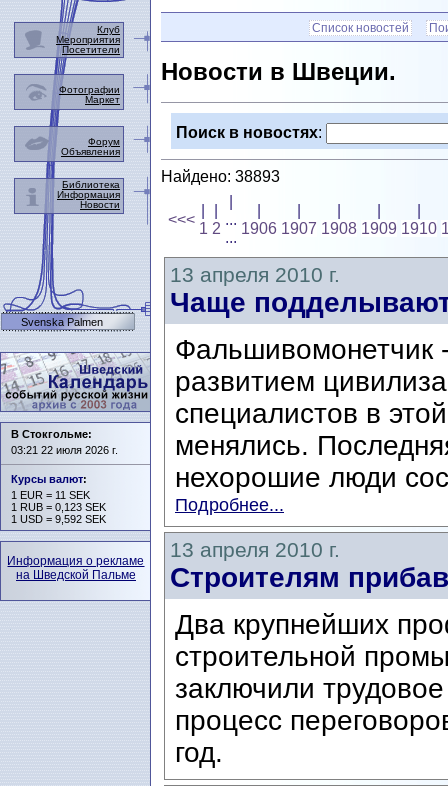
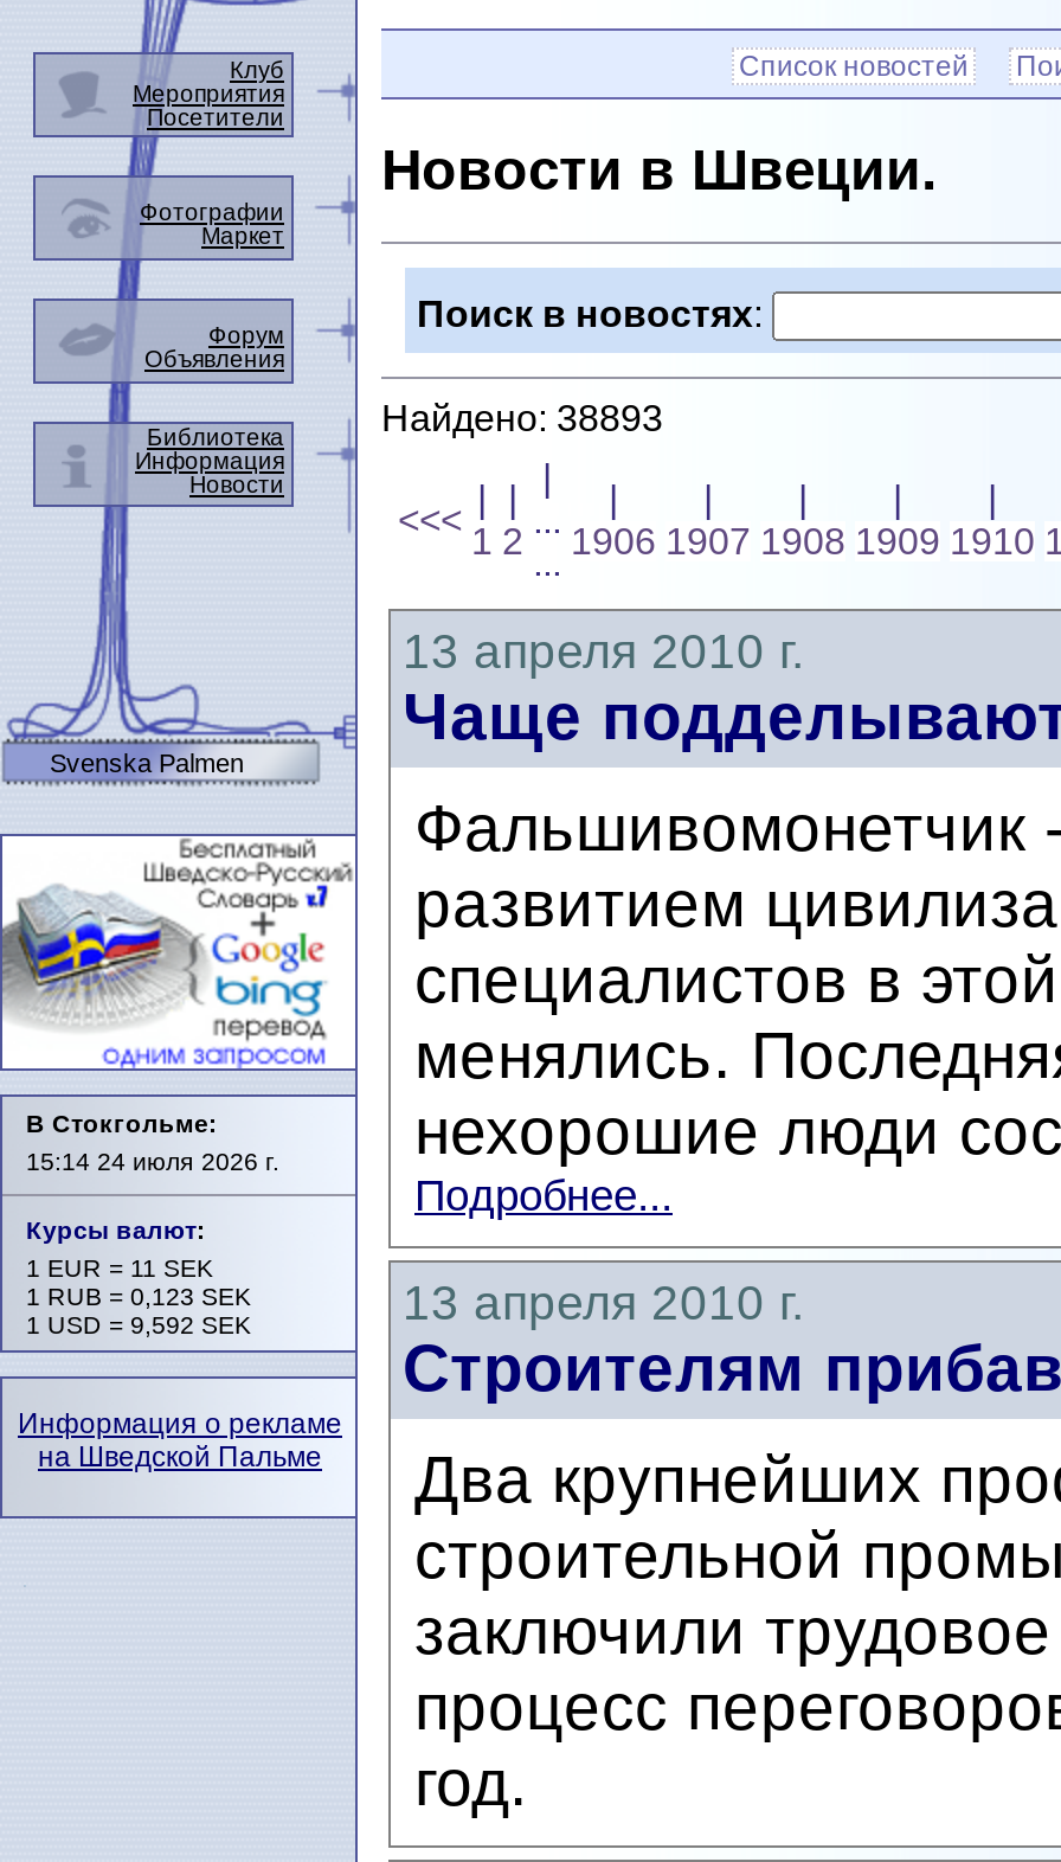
- [image]
- 03:21 22 июля 2026 г.
+ [image]
+ 15:14 24 июля 2026 г.

moved down: В Стокгольме:

moved down: Курсы валют: | 1 EUR = 11 SEK | 1 RUB = 0,123 SEK | 1 USD = 9,592 SEK | Информация о рекламе | на Шведской Пальме
